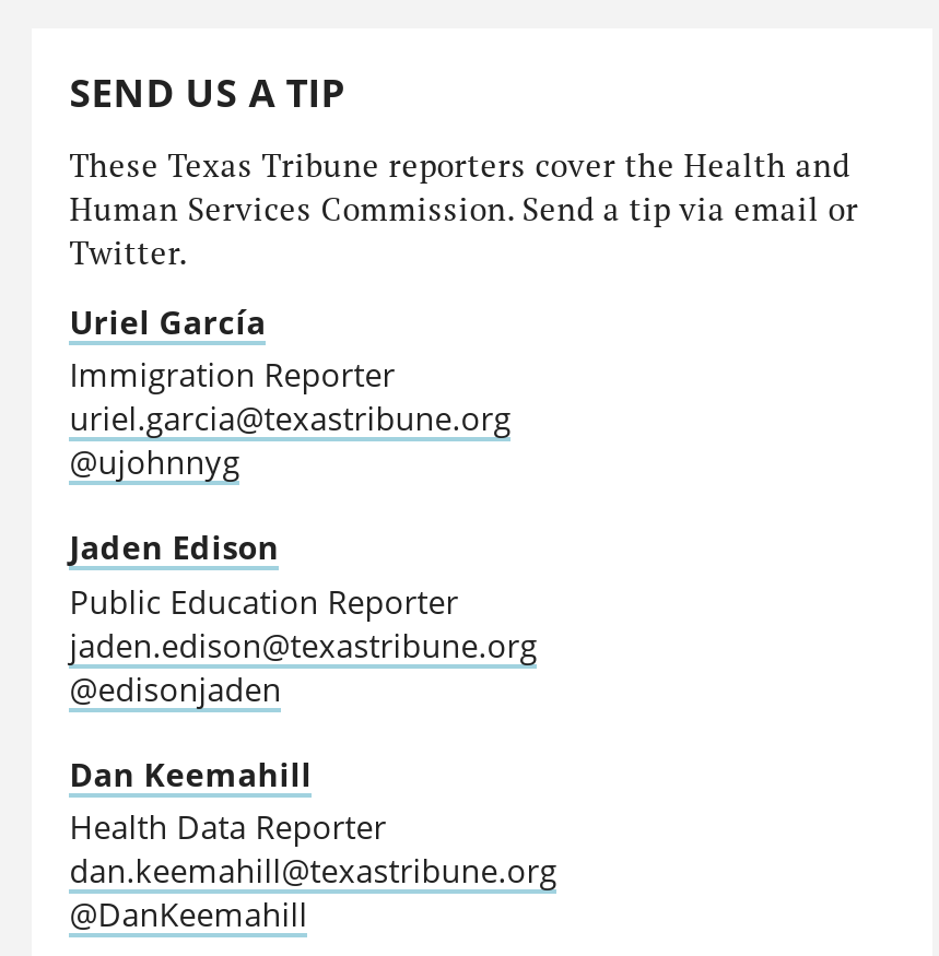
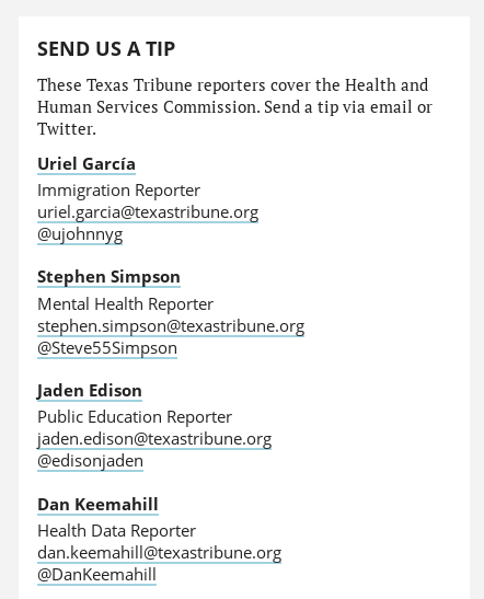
+ Stephen Simpson
+ Mental Health Reporter
+ stephen.simpson@texastribune.org
+ @Steve55Simpson
